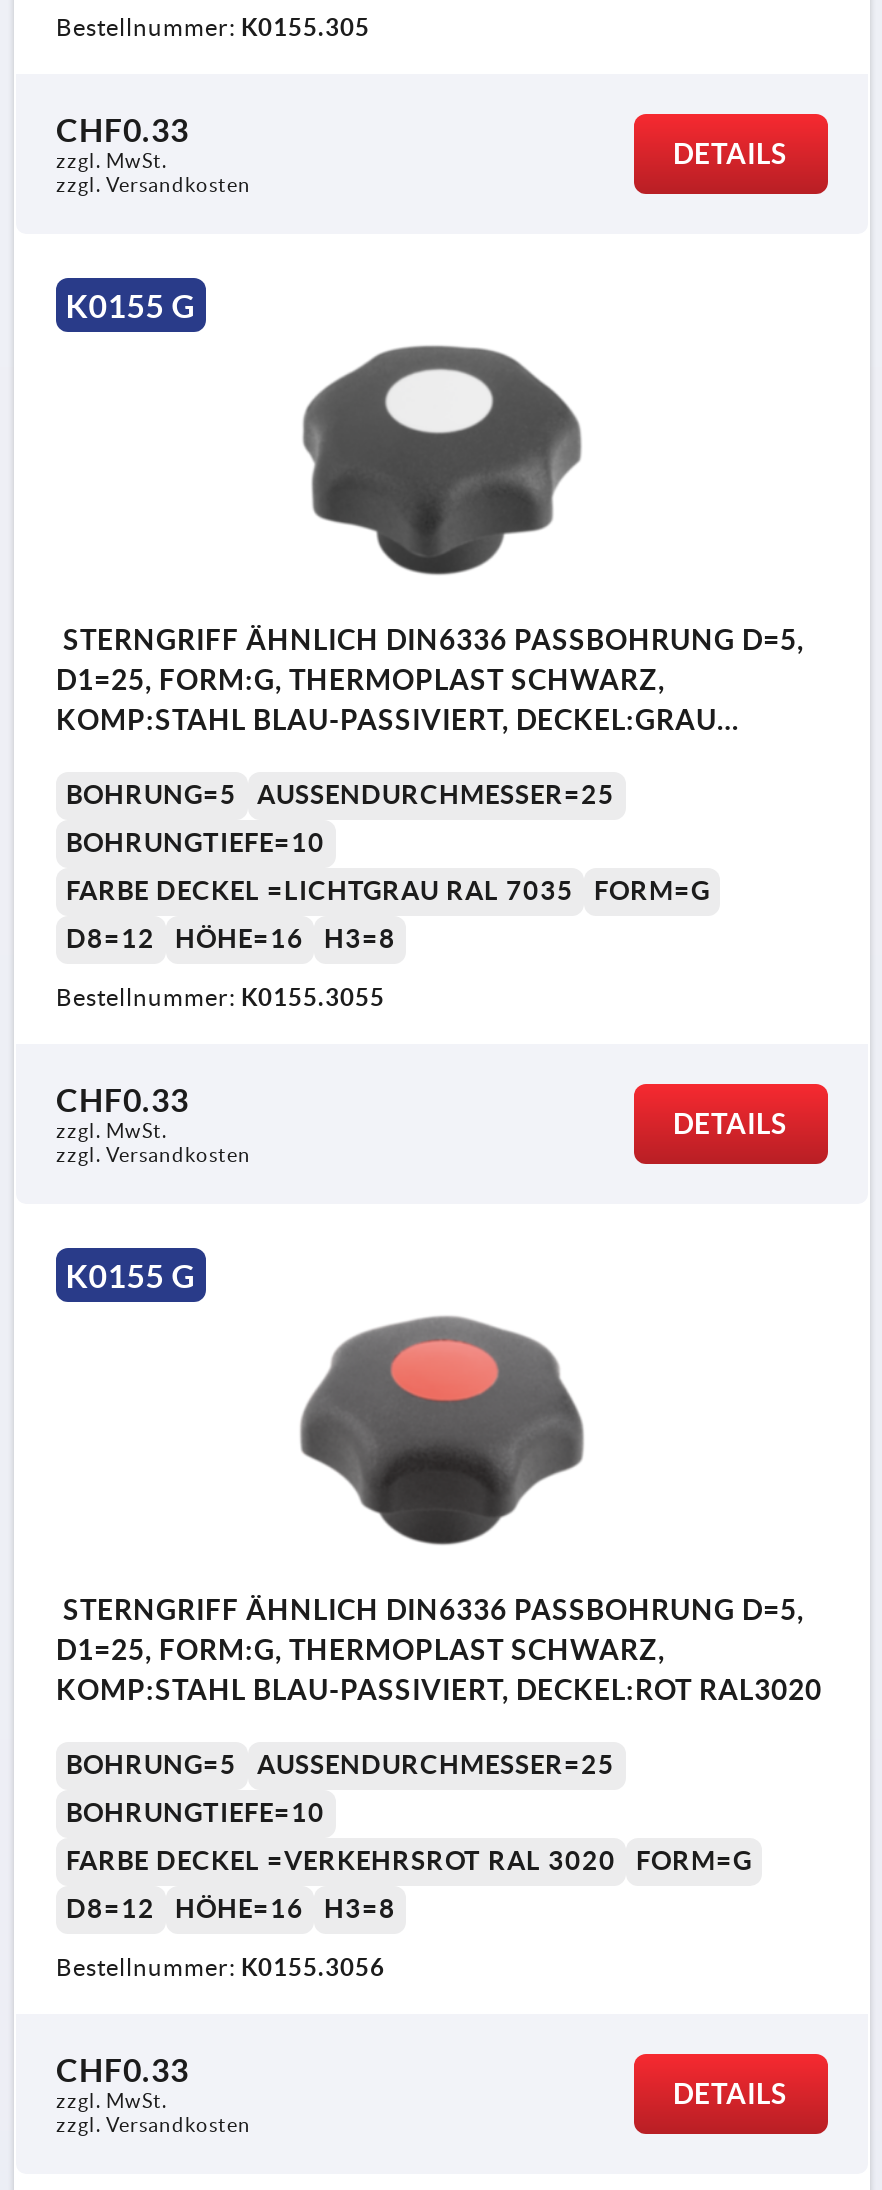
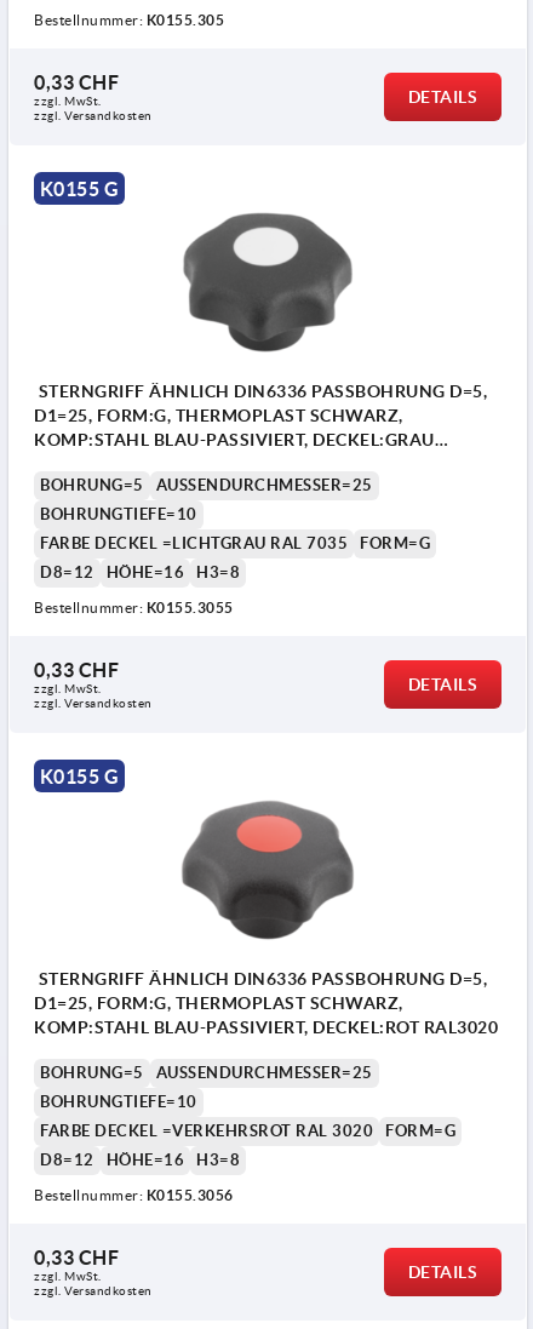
- CHF0.33
+ 0,33 CHF

- CHF0.33
+ 0,33 CHF

- CHF0.33
+ 0,33 CHF
